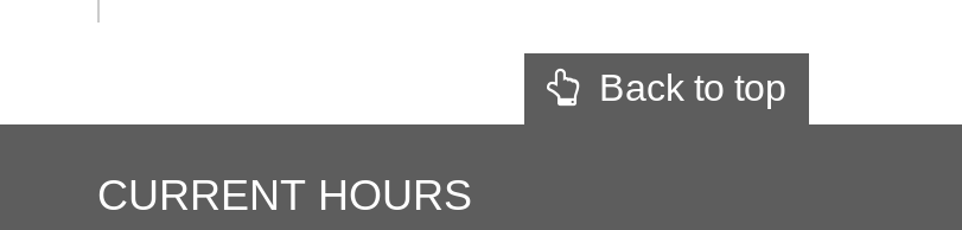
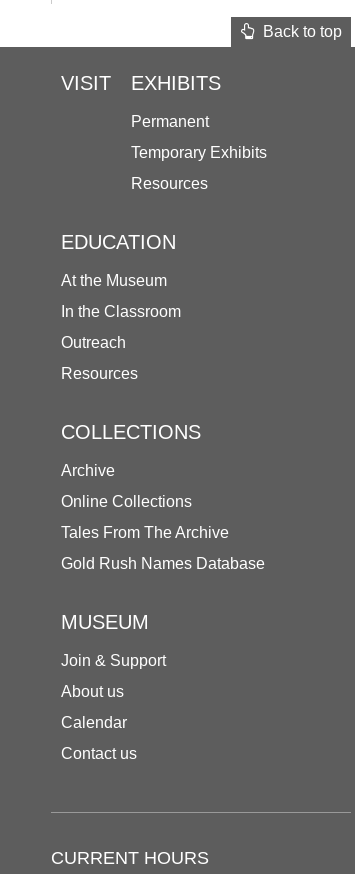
+ VISIT
+ EXHIBITS
+ Permanent
+ Temporary Exhibits
+ Resources
+ EDUCATION
+ At the Museum
+ In the Classroom
+ Outreach
+ Resources
+ COLLECTIONS
+ Archive
+ Online Collections
+ Tales From The Archive
+ Gold Rush Names Database
+ MUSEUM
+ Join & Support
+ About us
+ Calendar
+ Contact us
